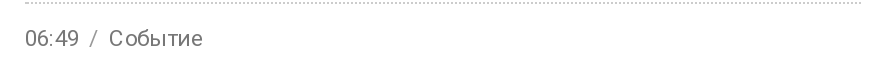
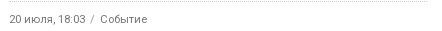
- 06:49 Событие
+ 20 июля, 18:03 Событие
